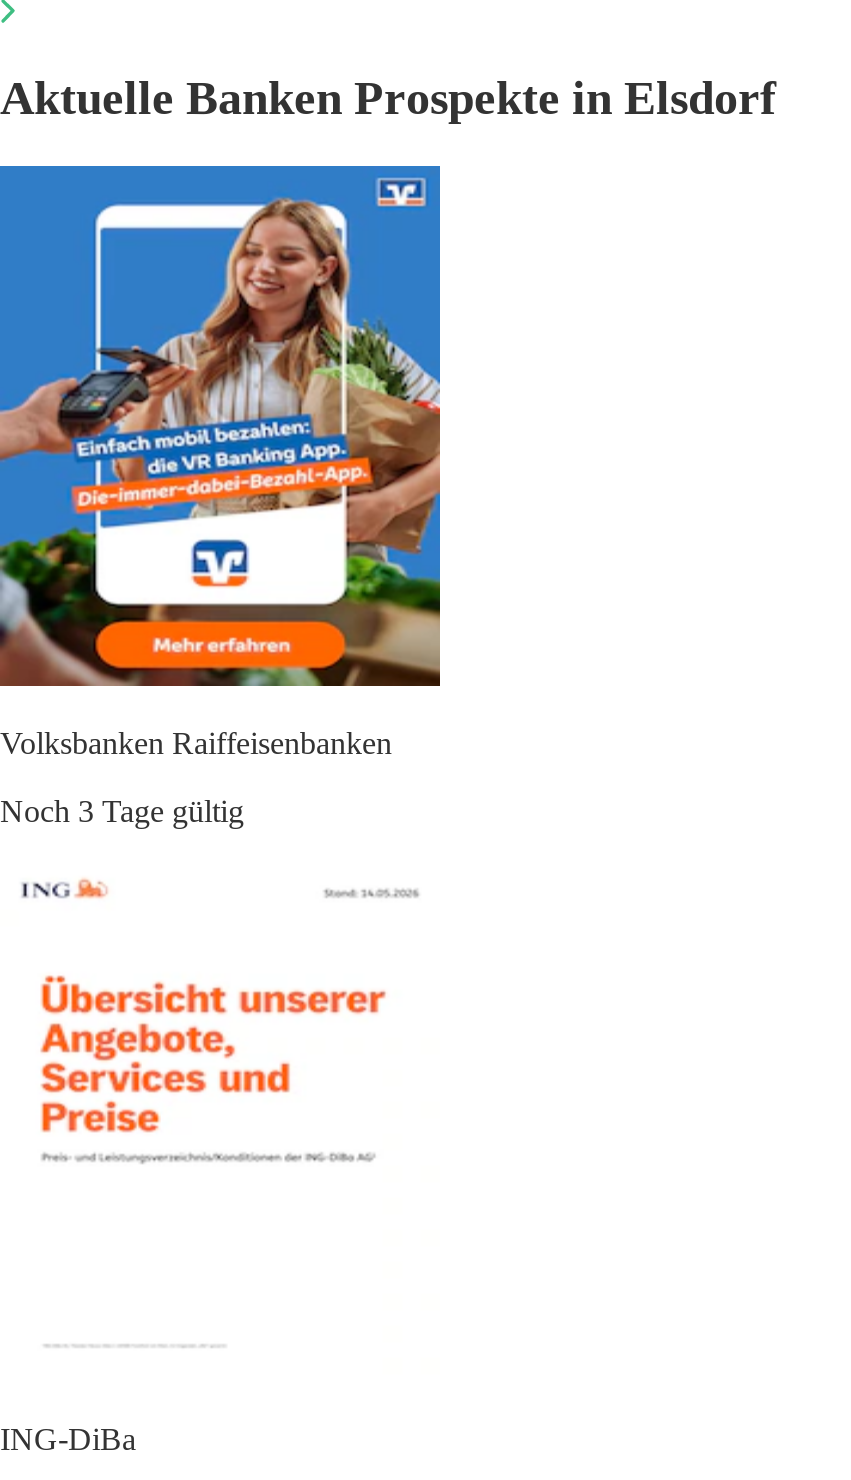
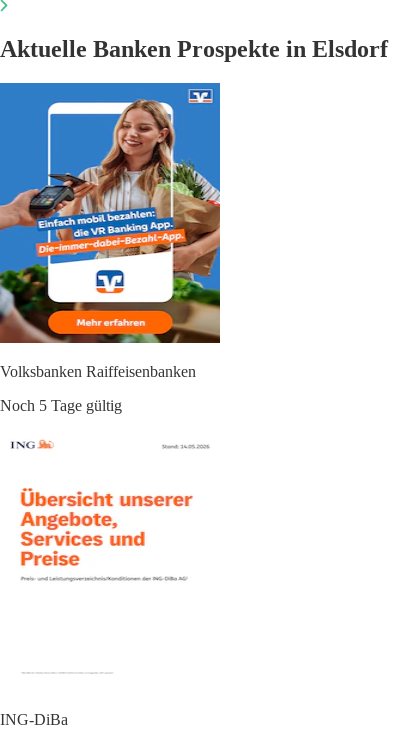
- Noch 3 Tage gültig
+ Noch 5 Tage gültig
